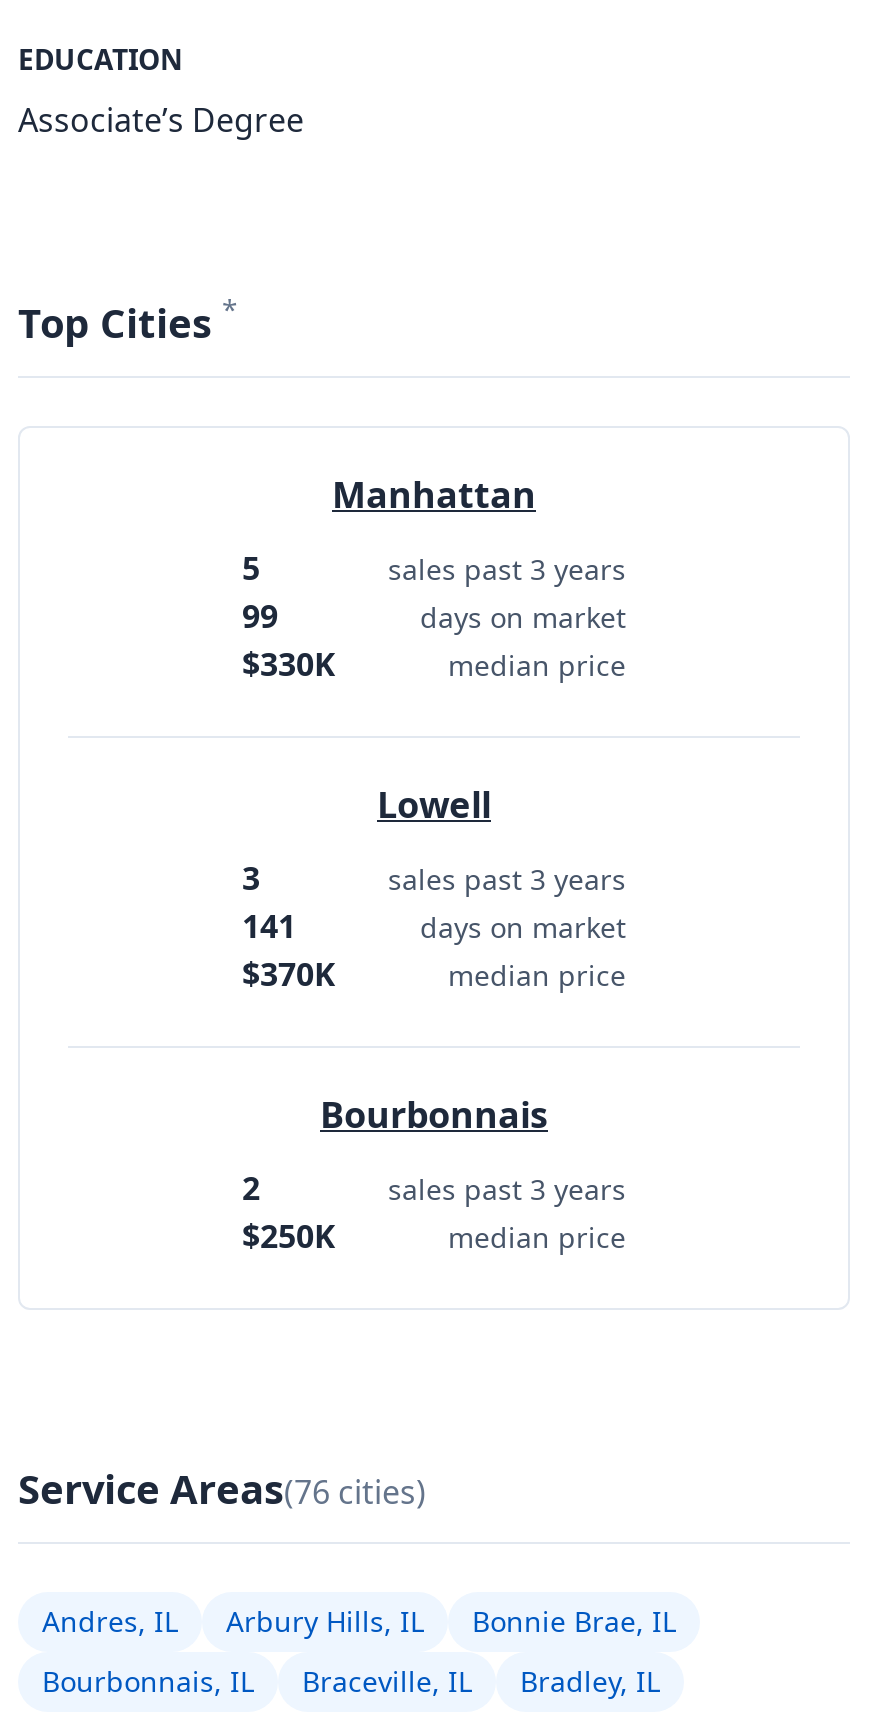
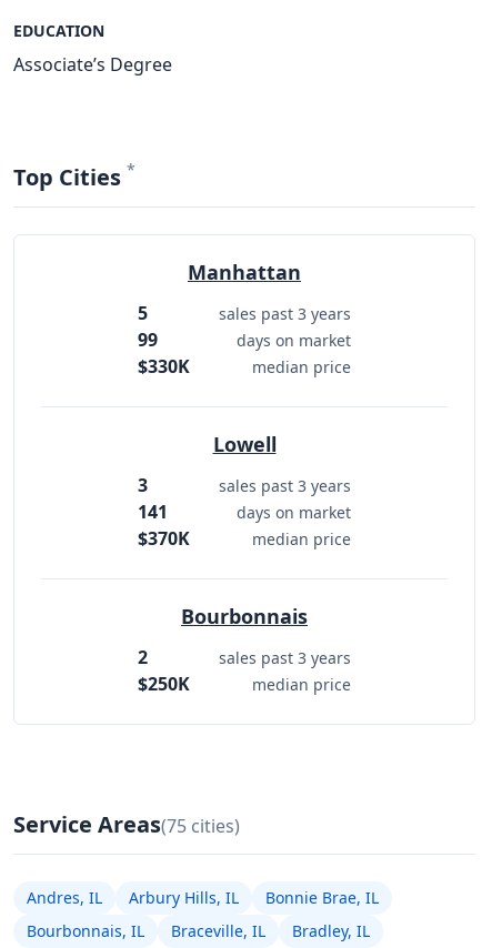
- Service Areas(76 cities)
+ Service Areas(75 cities)
